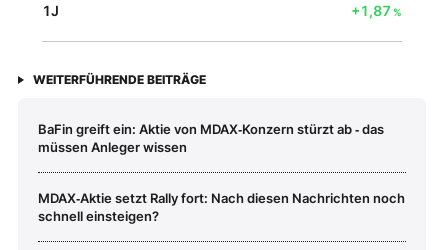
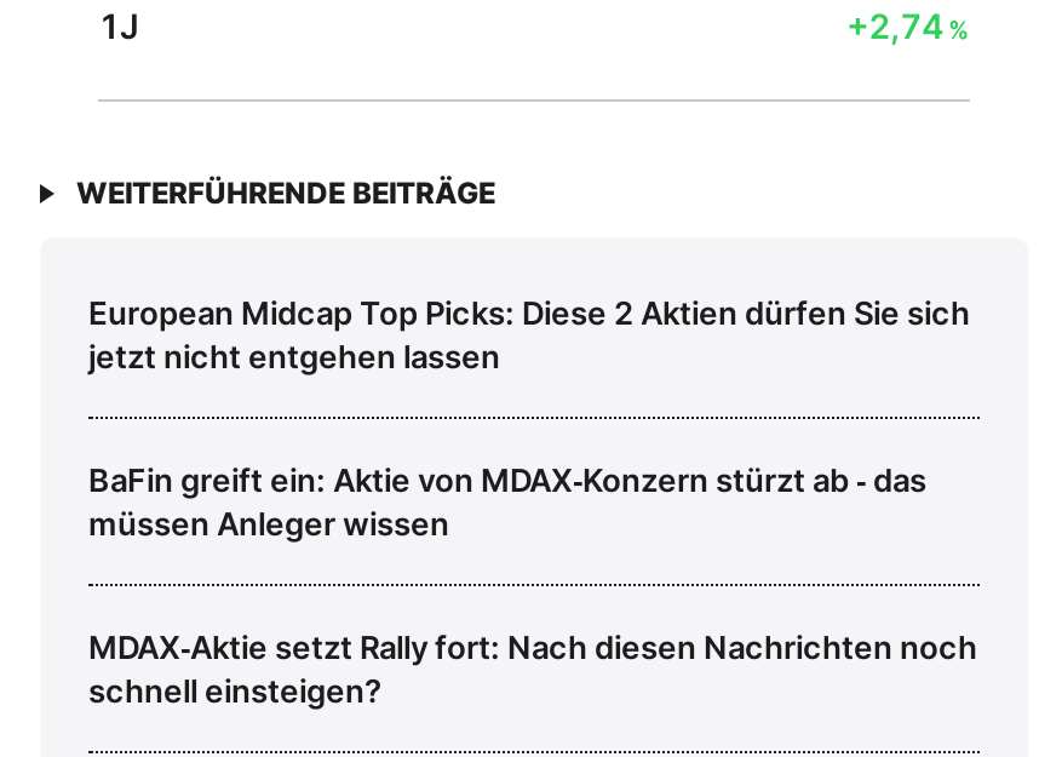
- +1,87%
+ +2,74%

+ European Midcap Top Picks: Diese 2 Aktien dürfen Sie sich
+ jetzt nicht entgehen lassen
